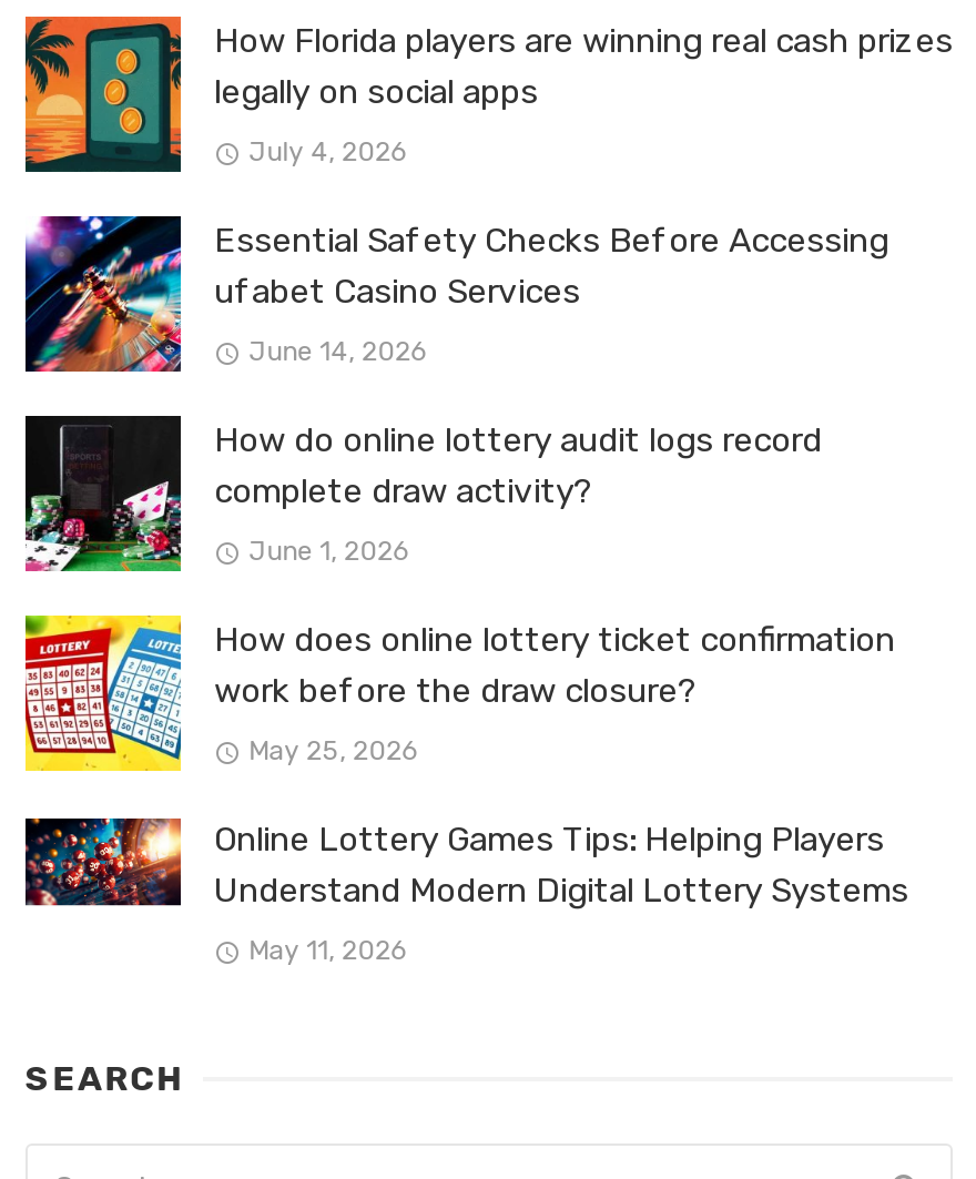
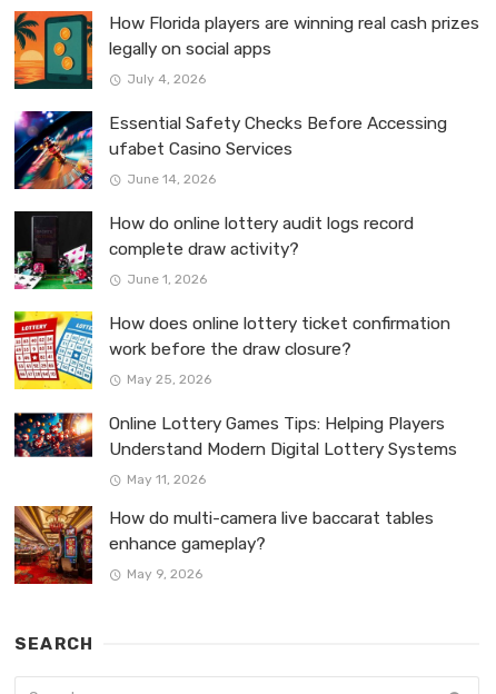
+ [image]
+ How do multi-camera live baccarat tables
+ enhance gameplay?
+ May 9, 2026
